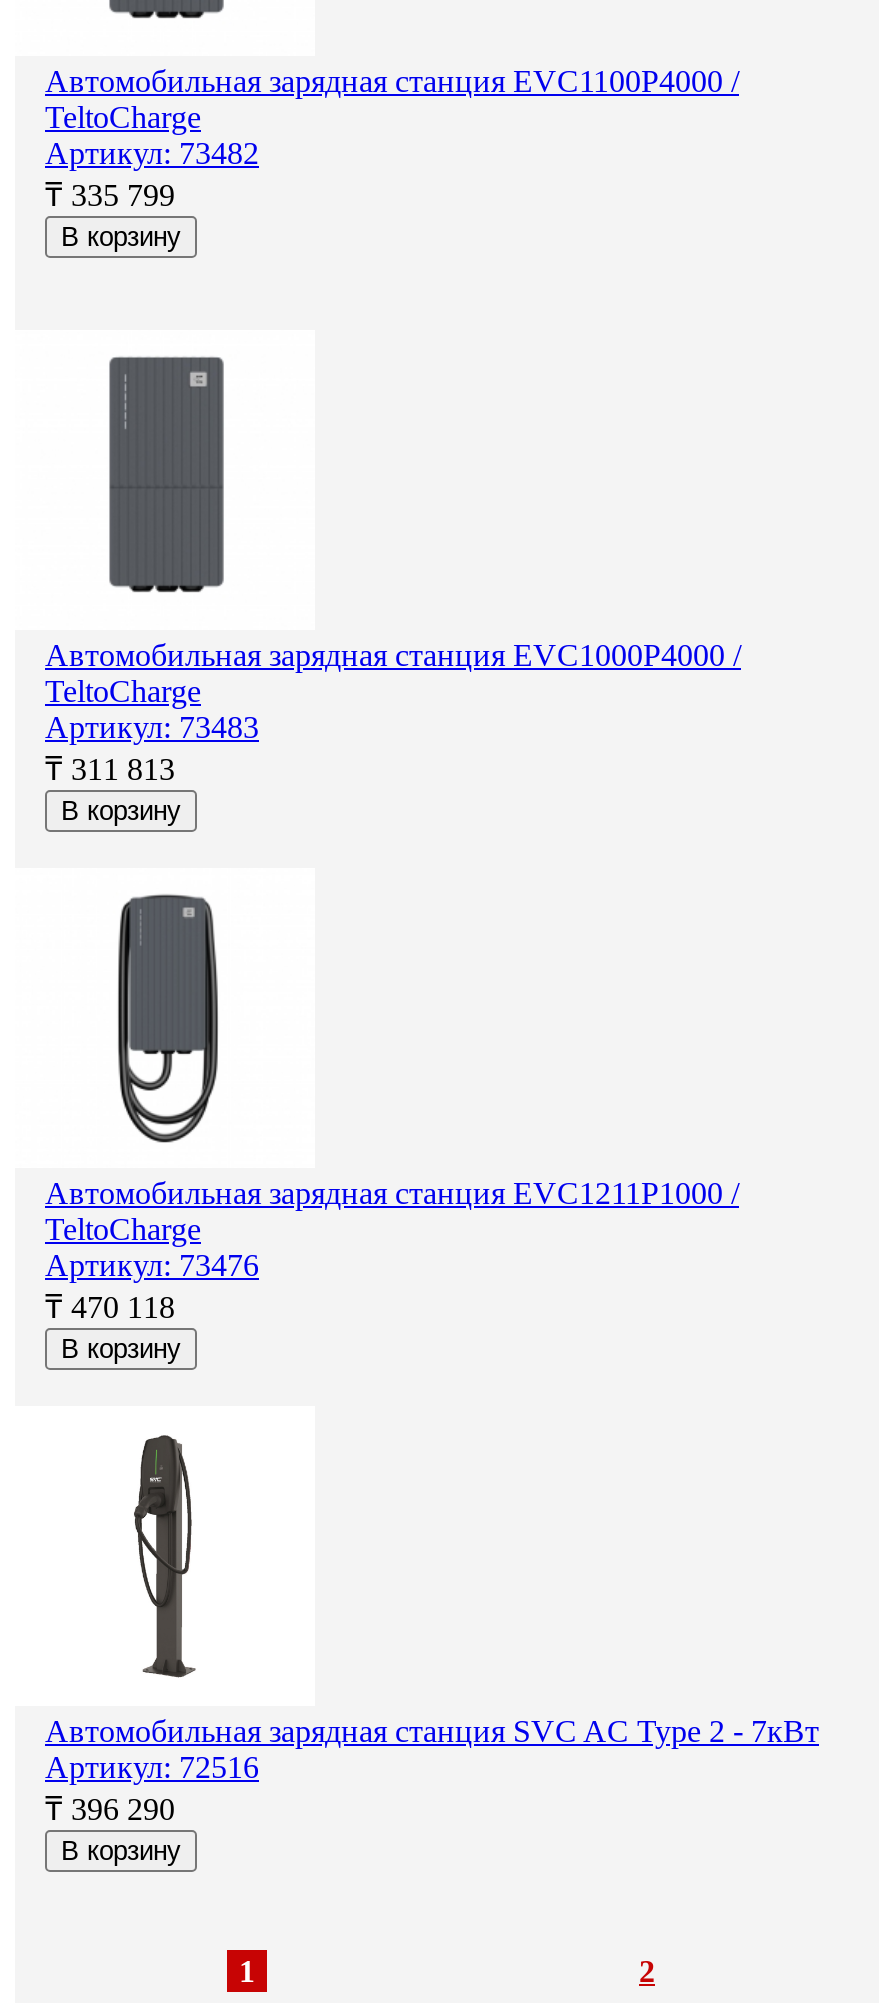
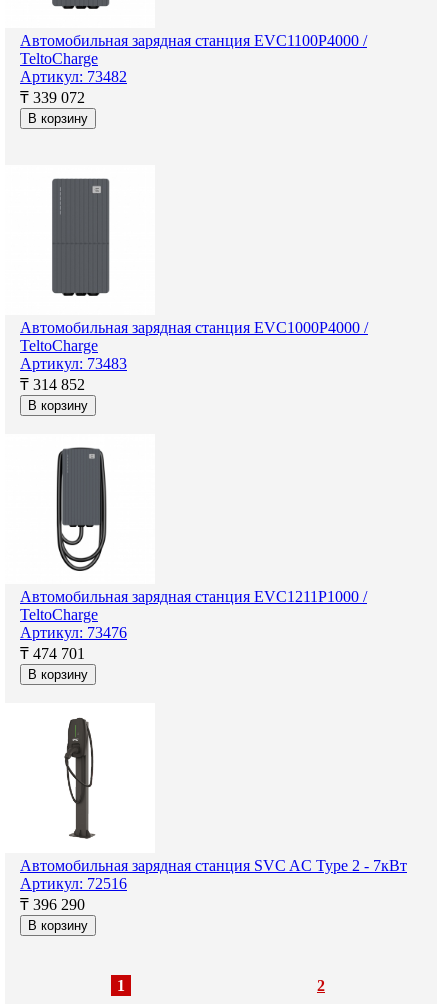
- ₸ 335 799
+ ₸ 339 072

- ₸ 311 813
+ ₸ 314 852

- ₸ 470 118
+ ₸ 474 701
